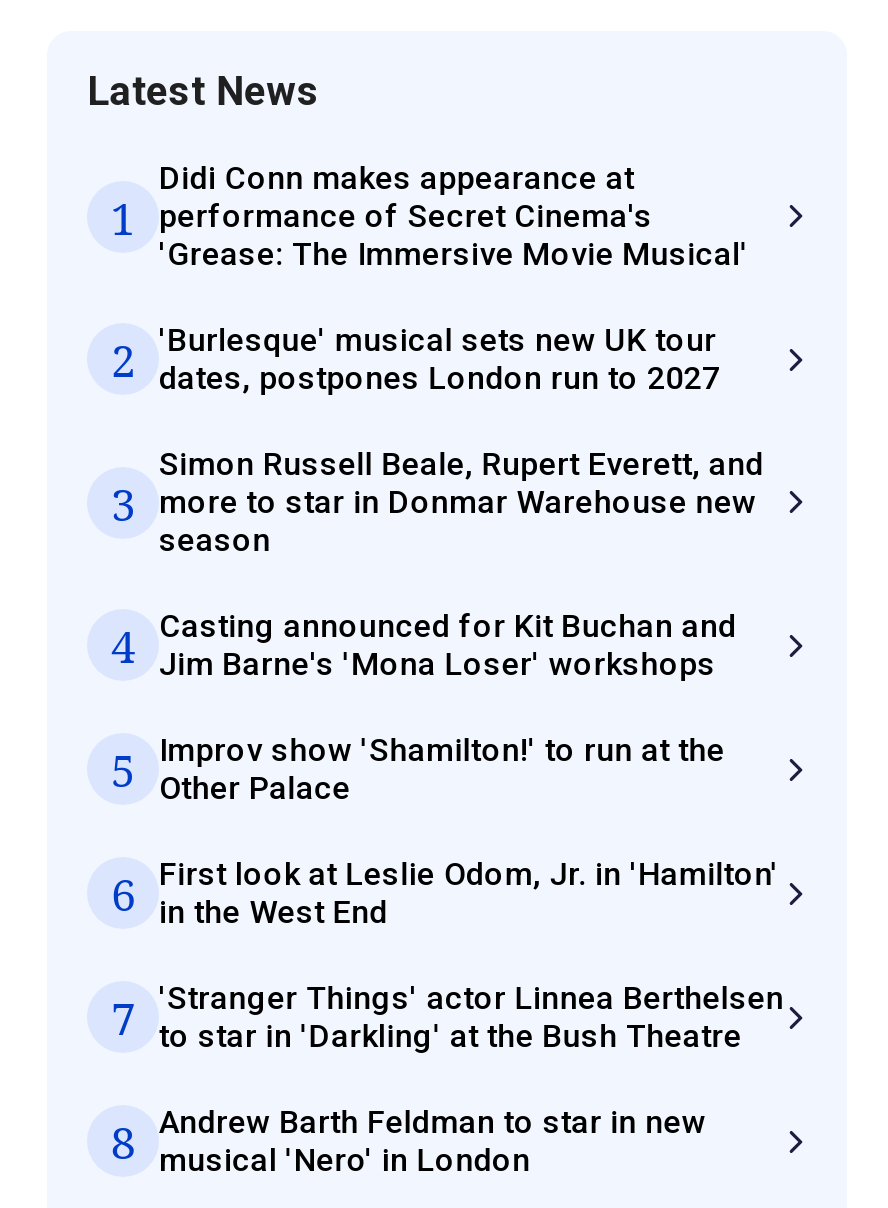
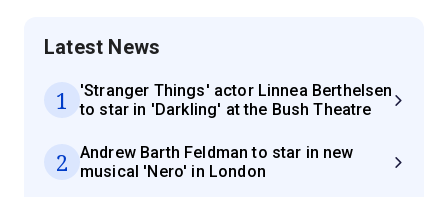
- Didi Conn makes appearance at
- performance of Secret Cinema's
- 'Grease: The Immersive Movie Musical'
- 2
- 'Burlesque' musical sets new UK tour
- dates, postpones London run to 2027
- 3

- Simon Russell Beale, Rupert Everett, and
- more to star in Donmar Warehouse new
- season
- 4
- Casting announced for Kit Buchan and
- Jim Barne's 'Mona Loser' workshops
- 5
- Improv show 'Shamilton!' to run at the
- Other Palace
- 6
- First look at Leslie Odom, Jr. in 'Hamilton'
- in the West End
- 7

- 8 Andrew Barth Feldman to star in new musical 'Nero' in London
+ 2 Andrew Barth Feldman to star in new musical 'Nero' in London
